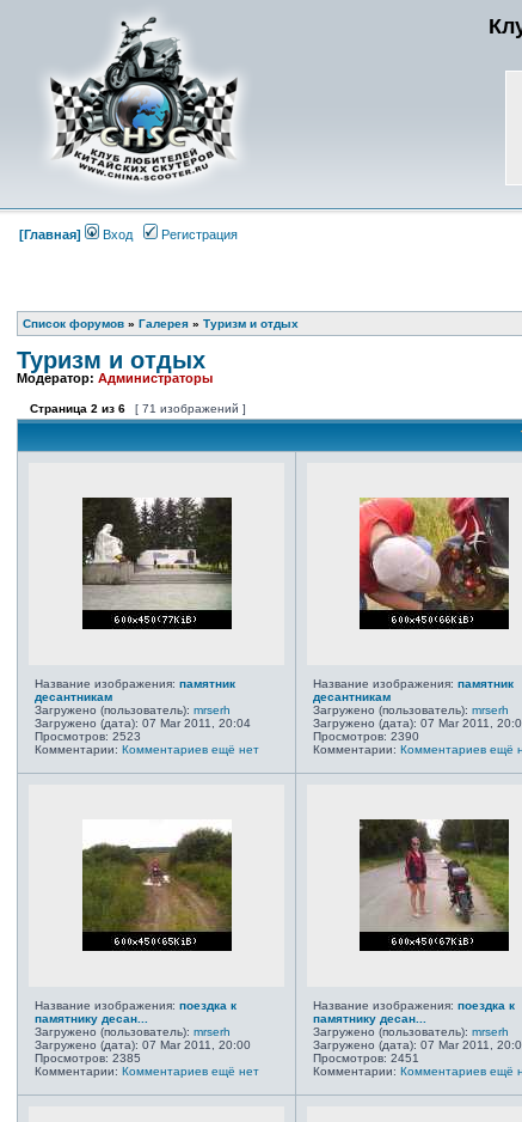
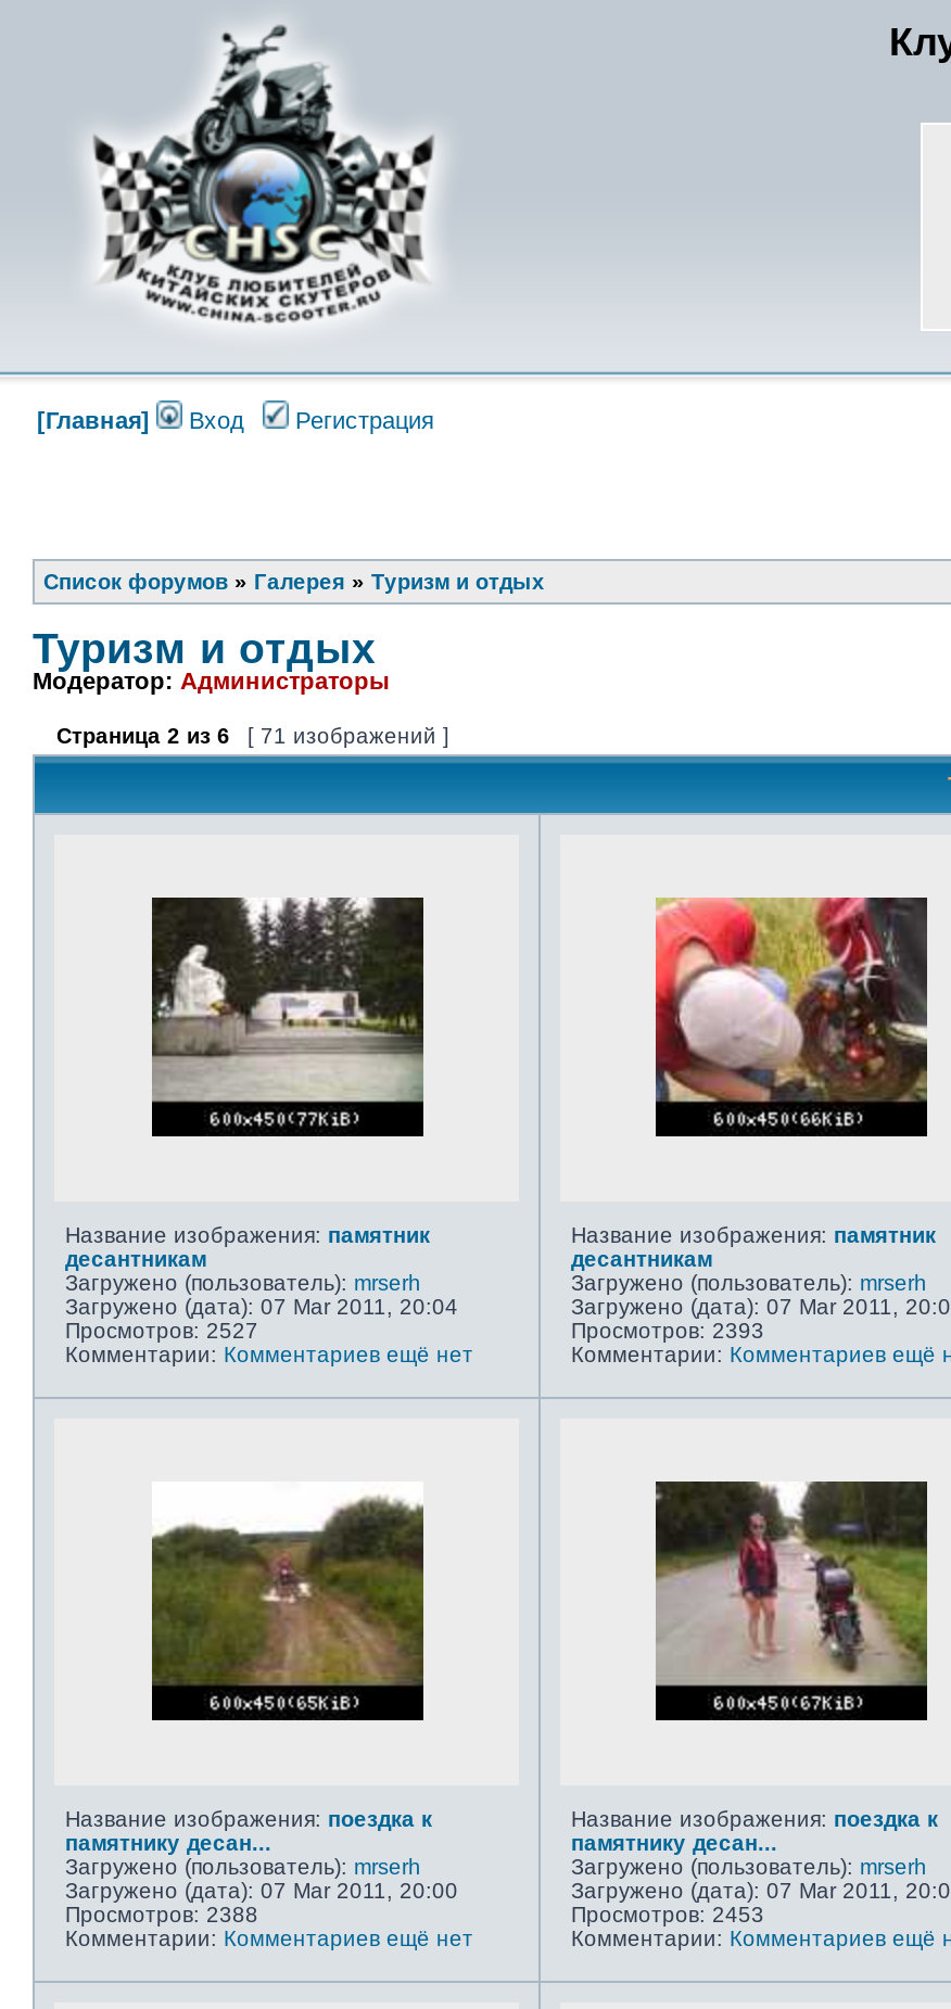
- Просмотров: 2523
+ Просмотров: 2527

- Просмотров: 2390
+ Просмотров: 2393

- Просмотров: 2385
+ Просмотров: 2388

- Просмотров: 2451
+ Просмотров: 2453
